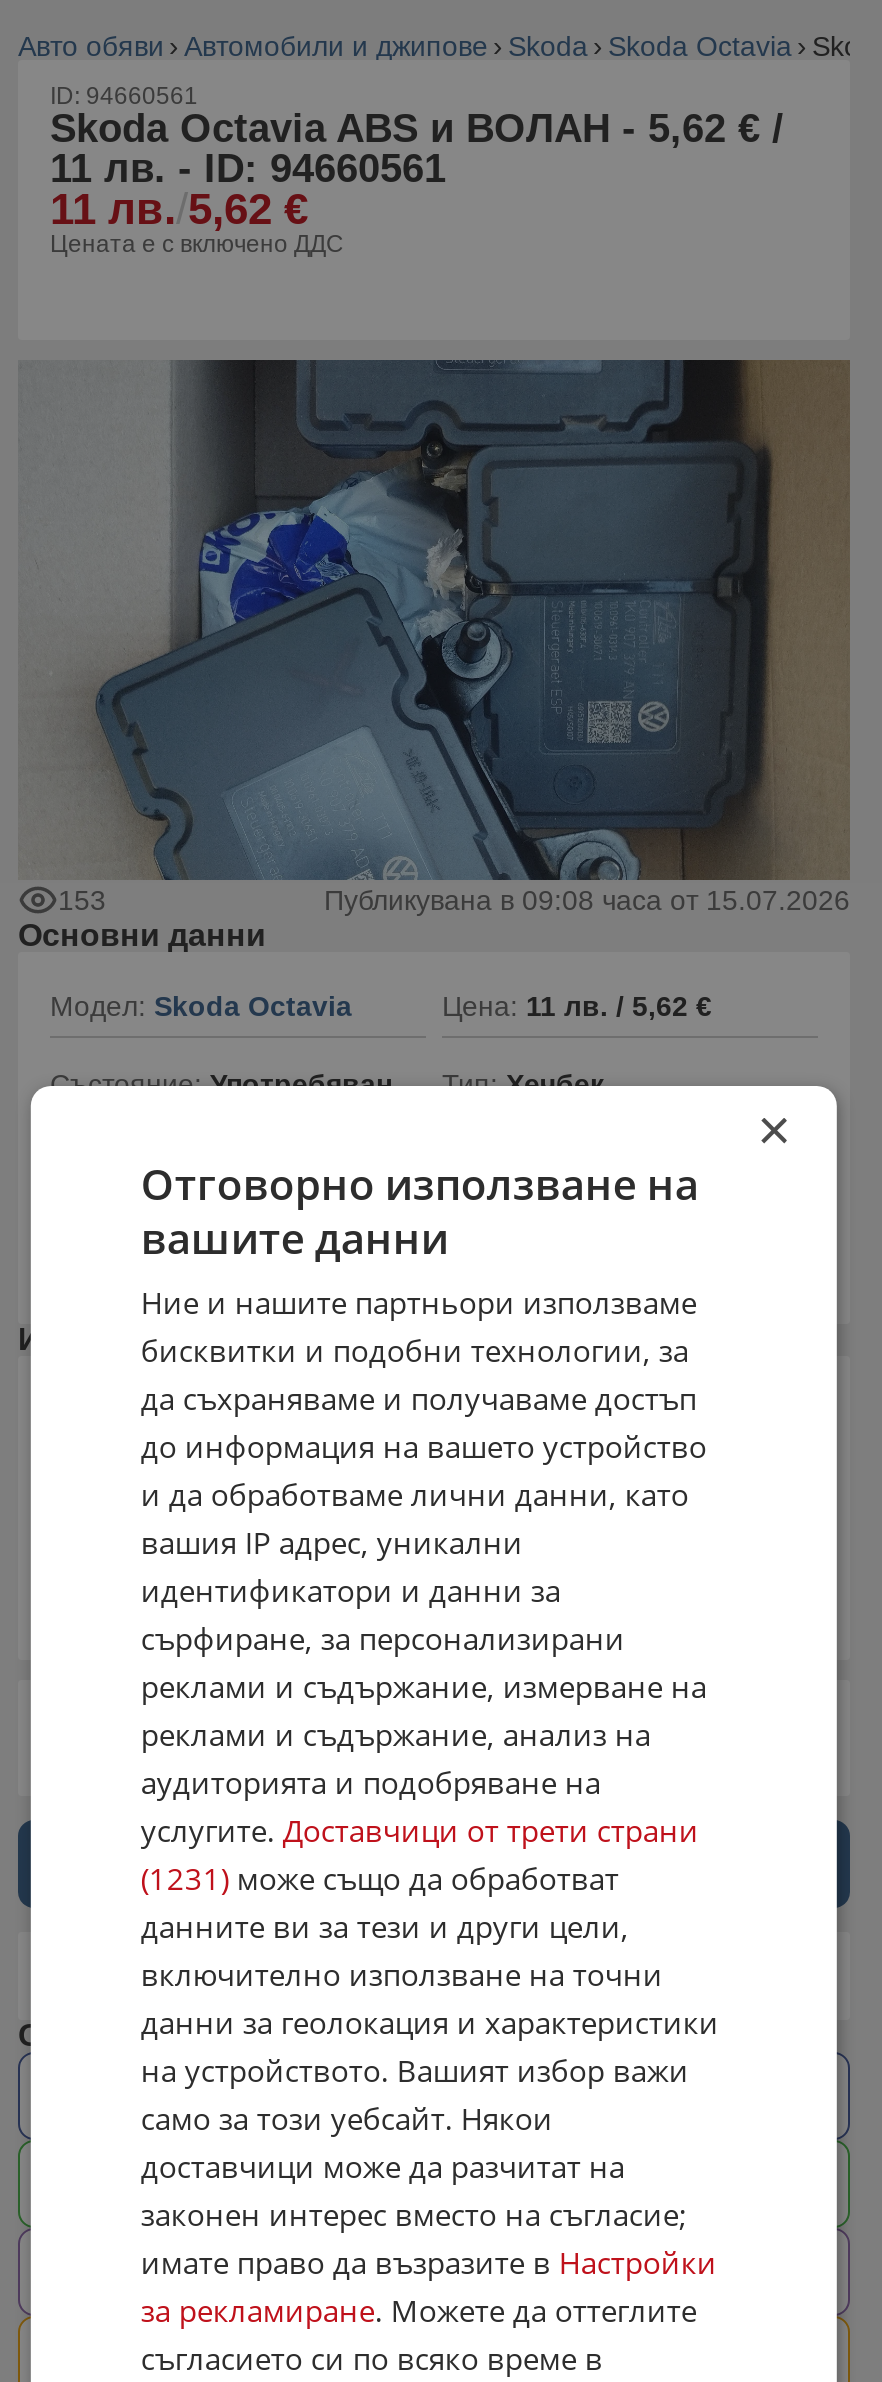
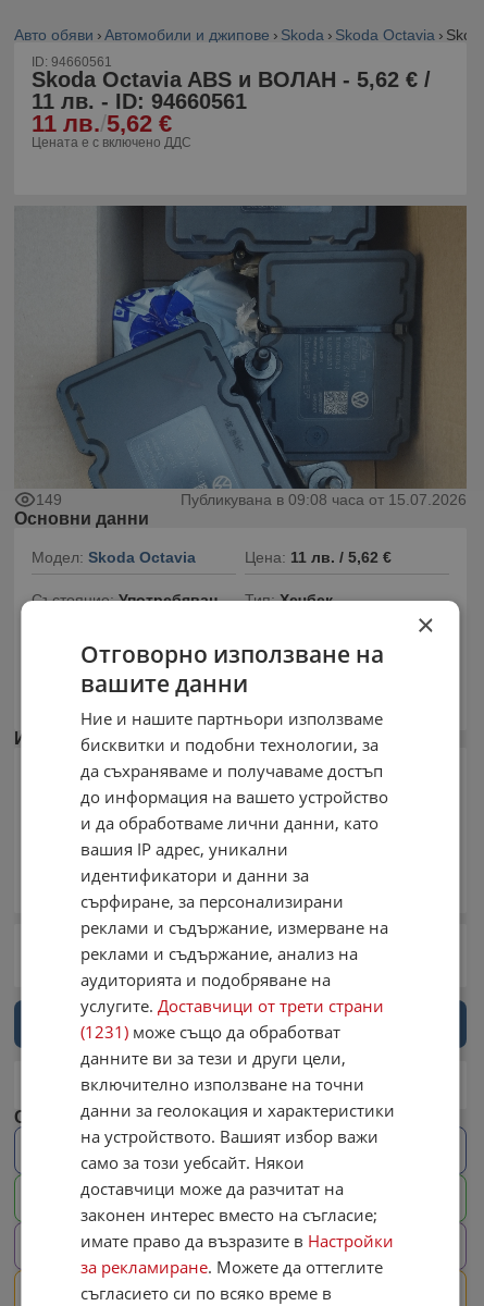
- 153
+ 149
